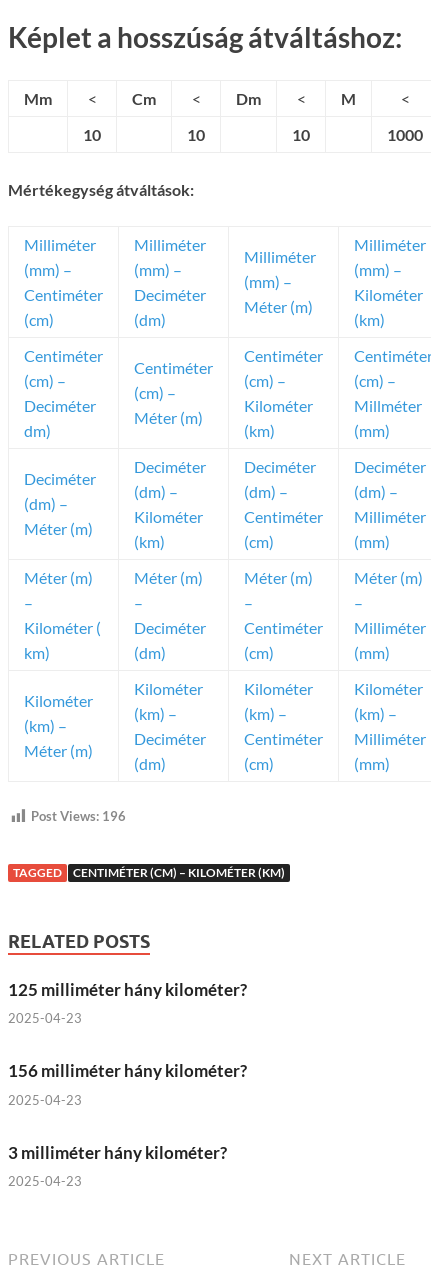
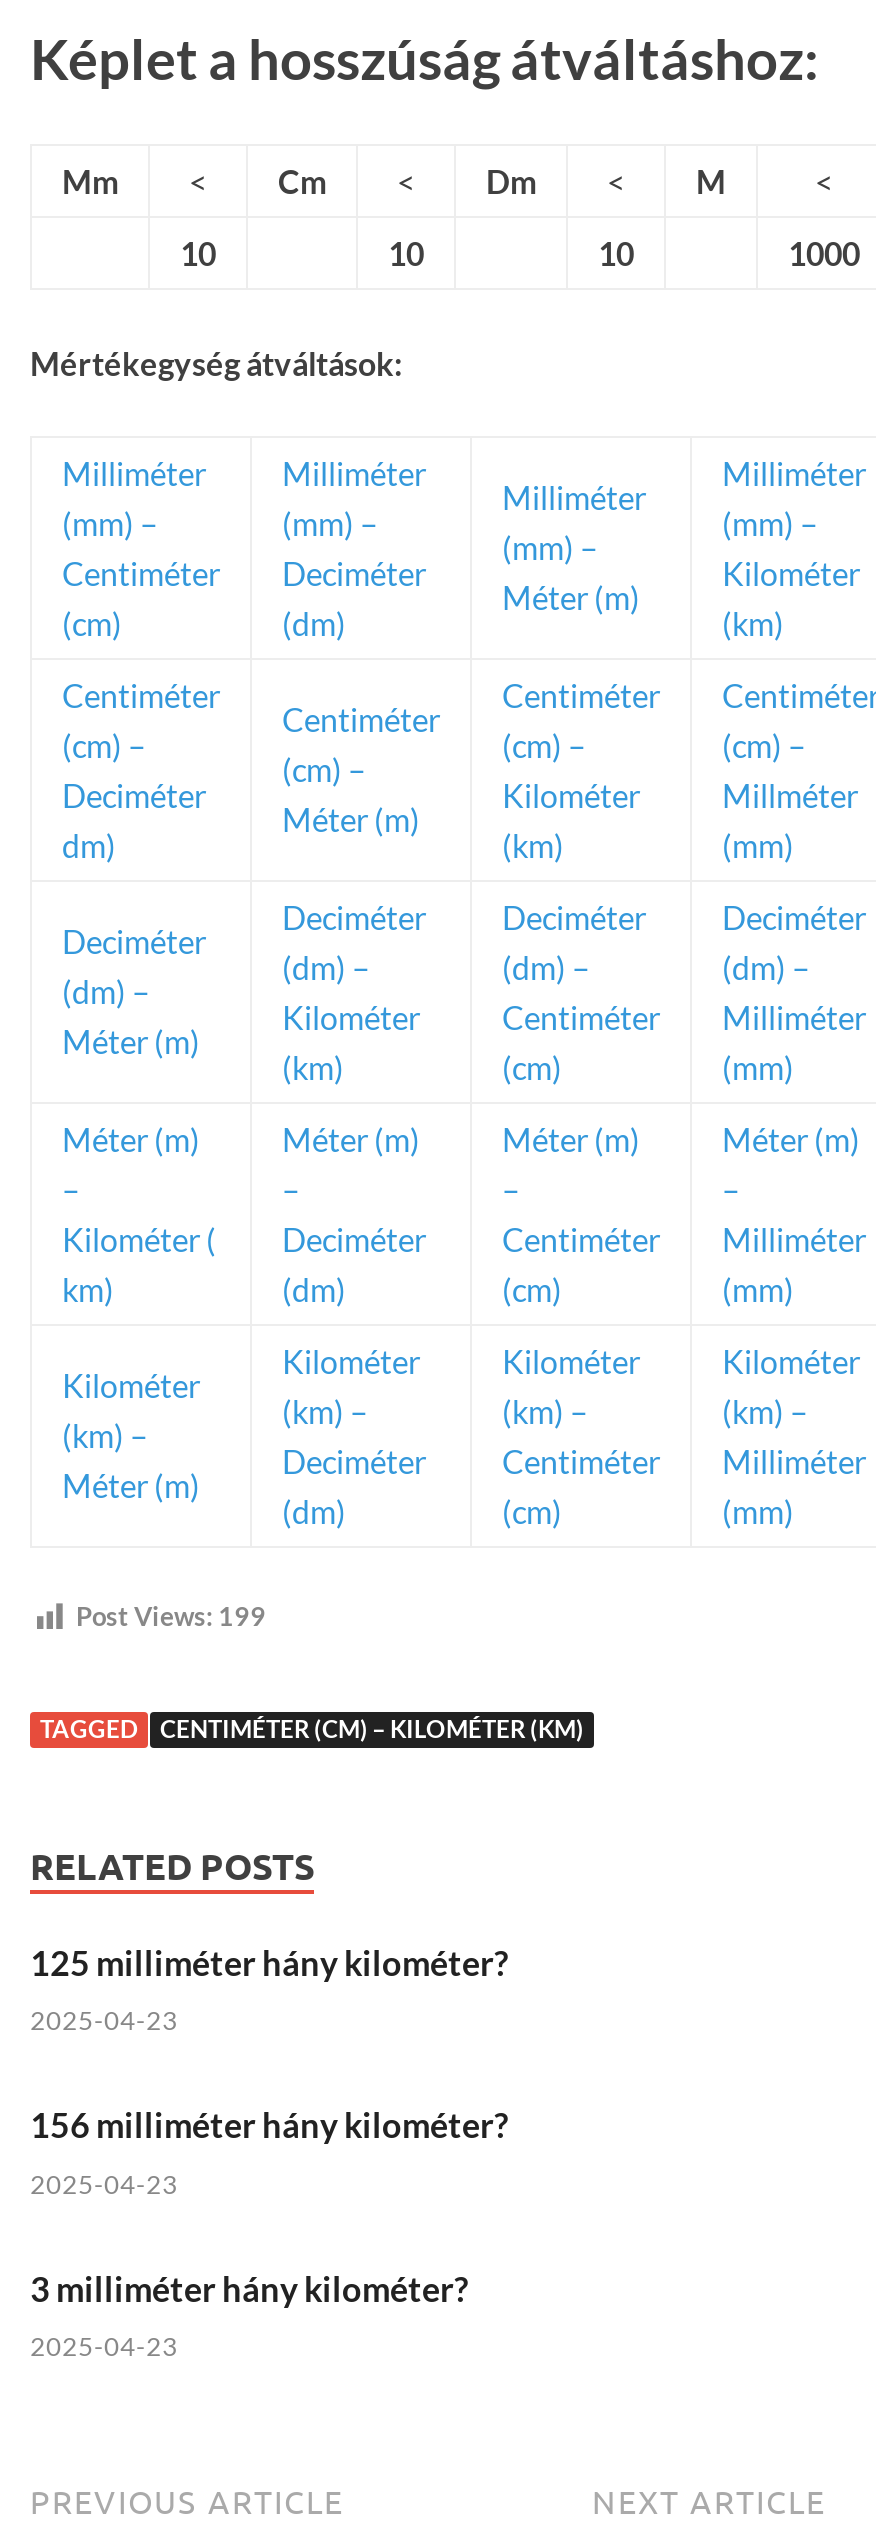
- Post Views: 196
+ Post Views: 199
